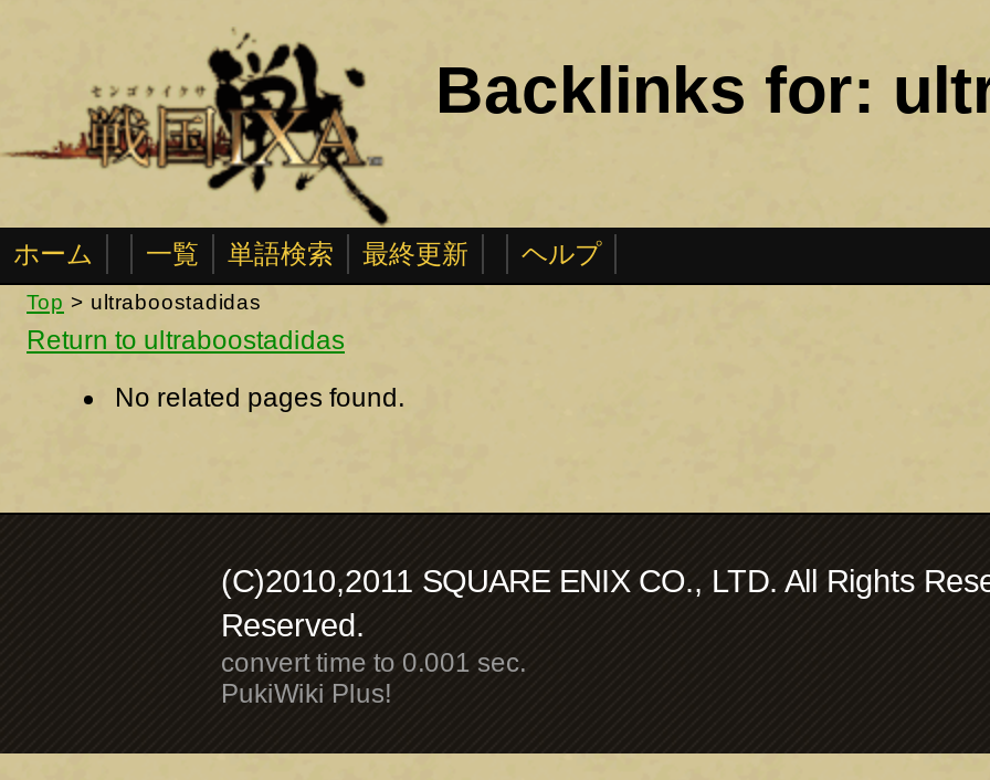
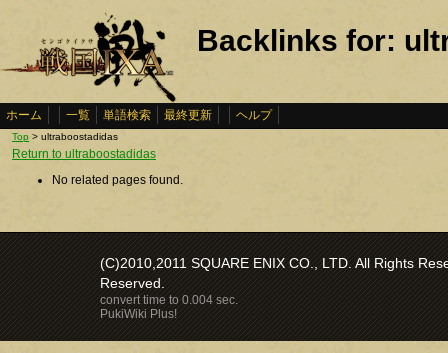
- convert time to 0.001 sec.
+ convert time to 0.004 sec.
